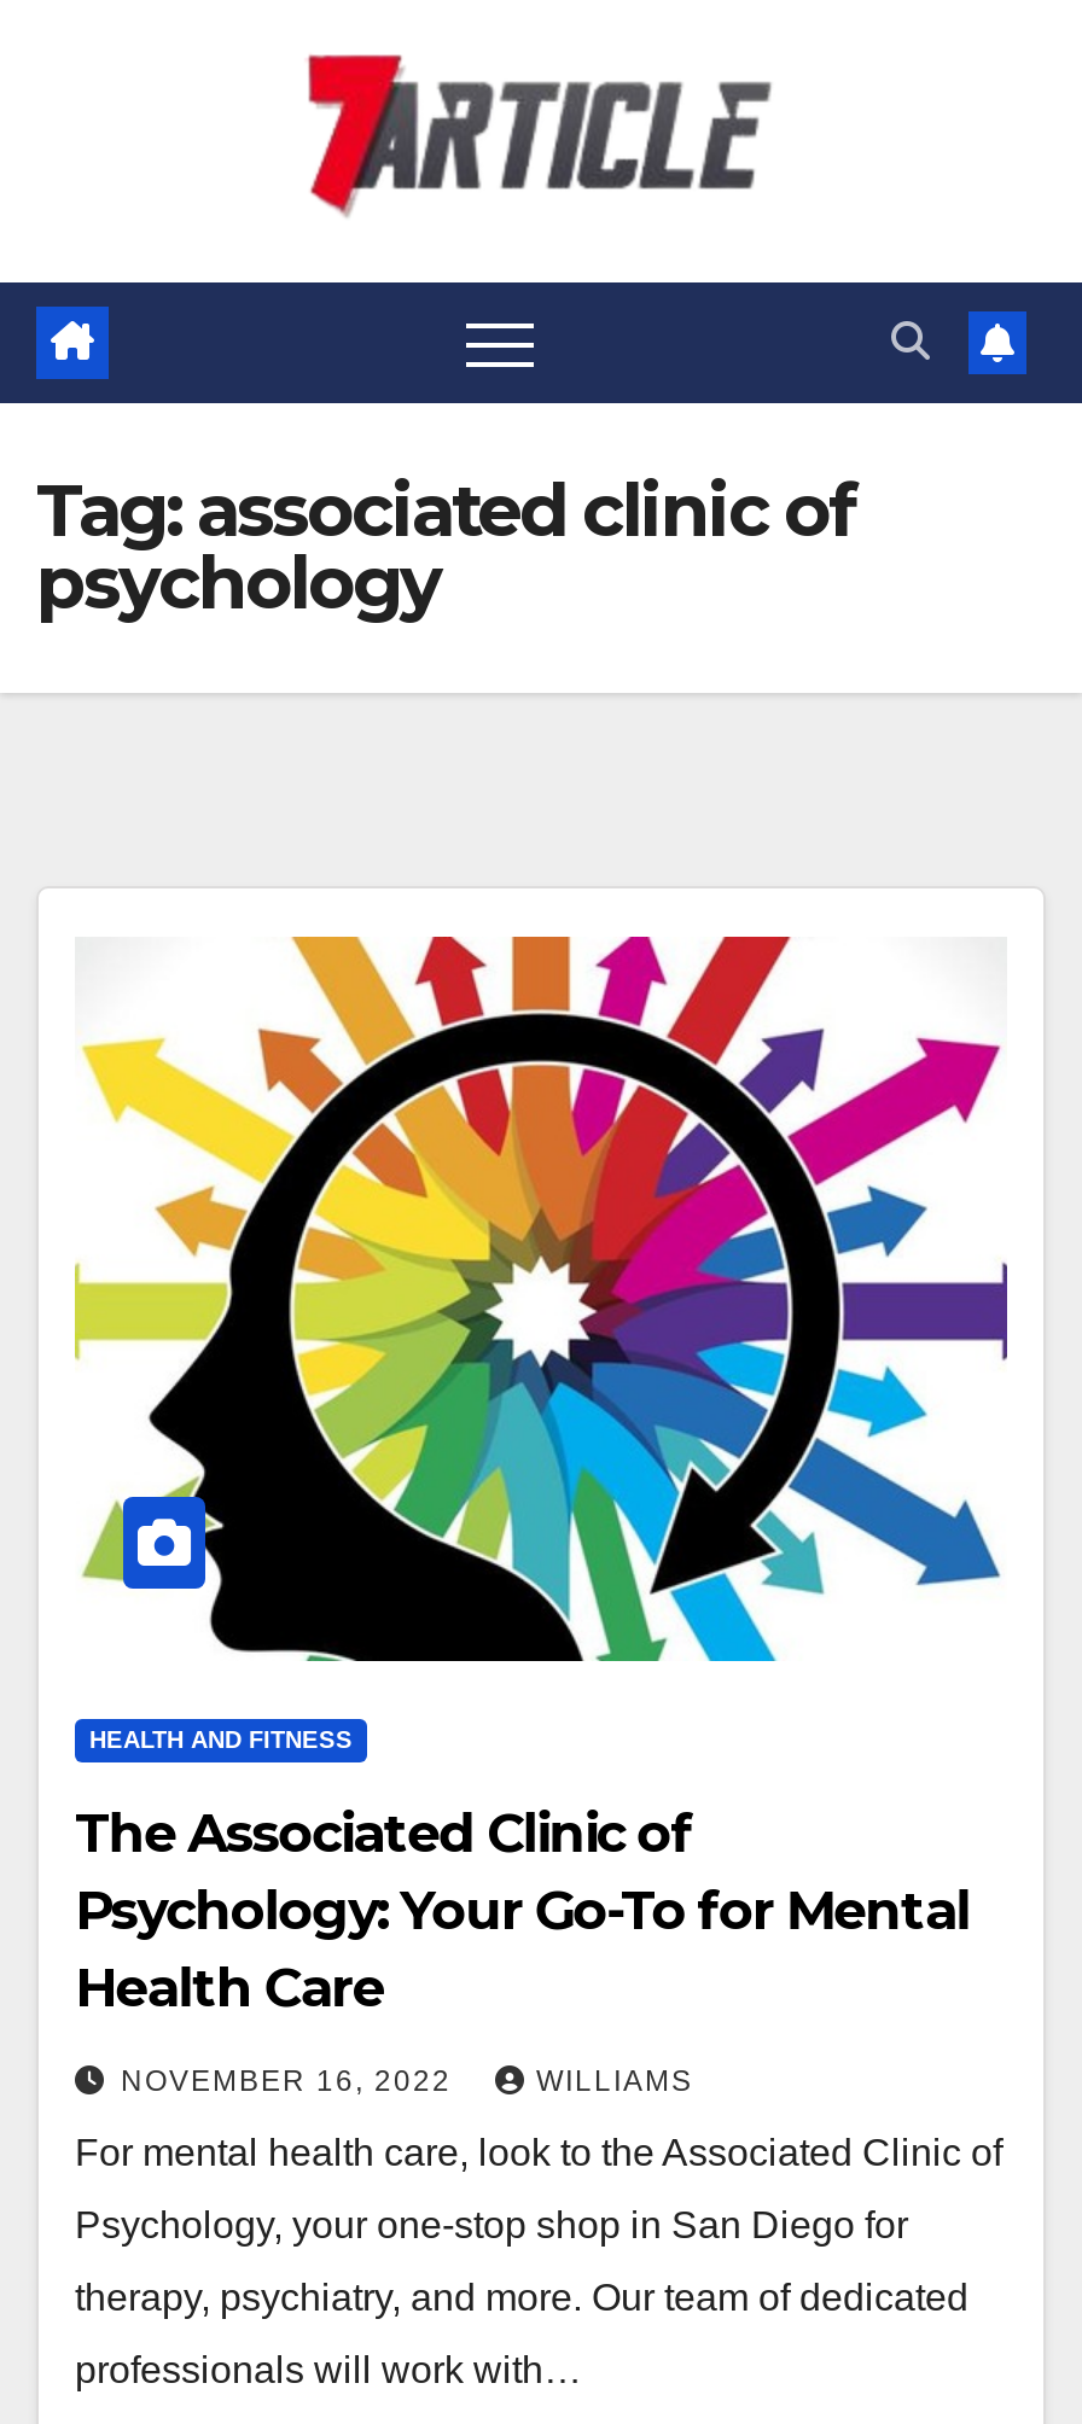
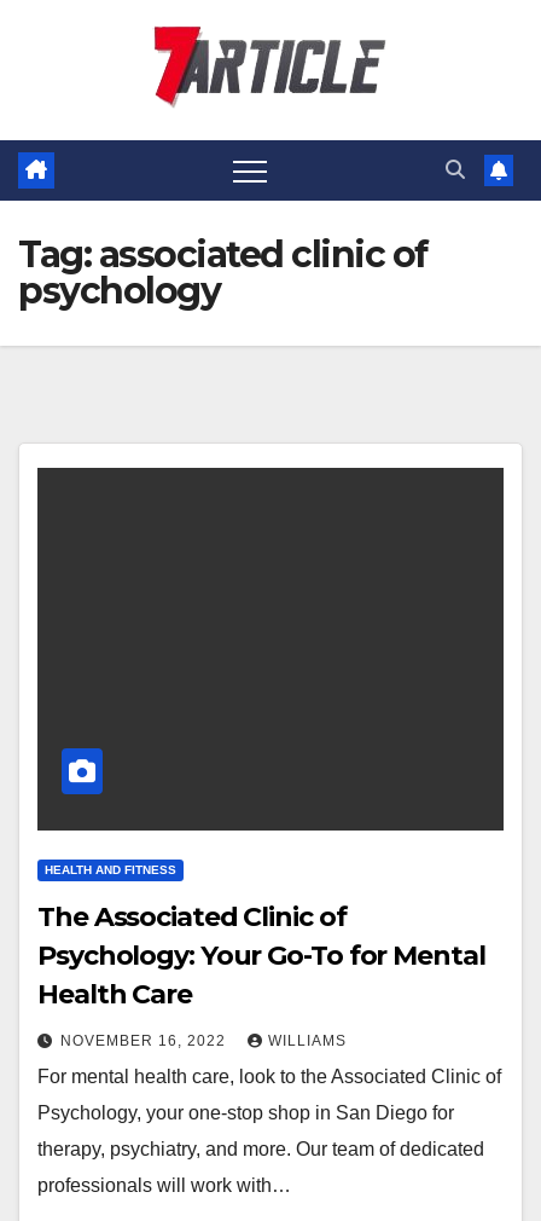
- [image]
